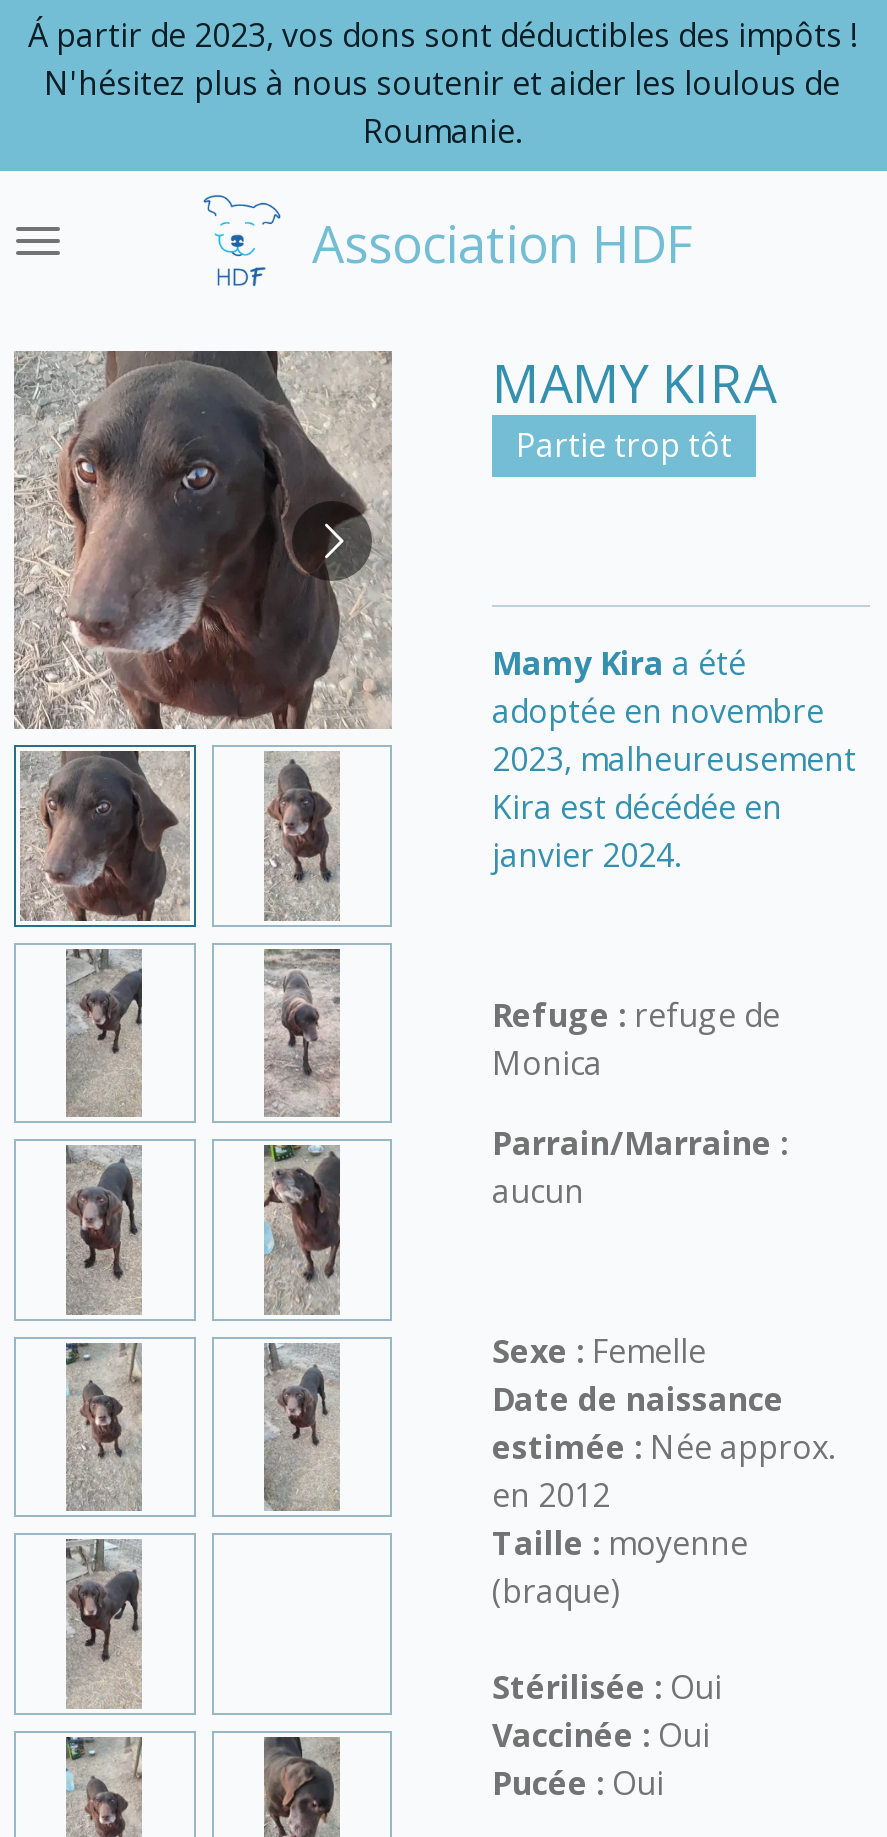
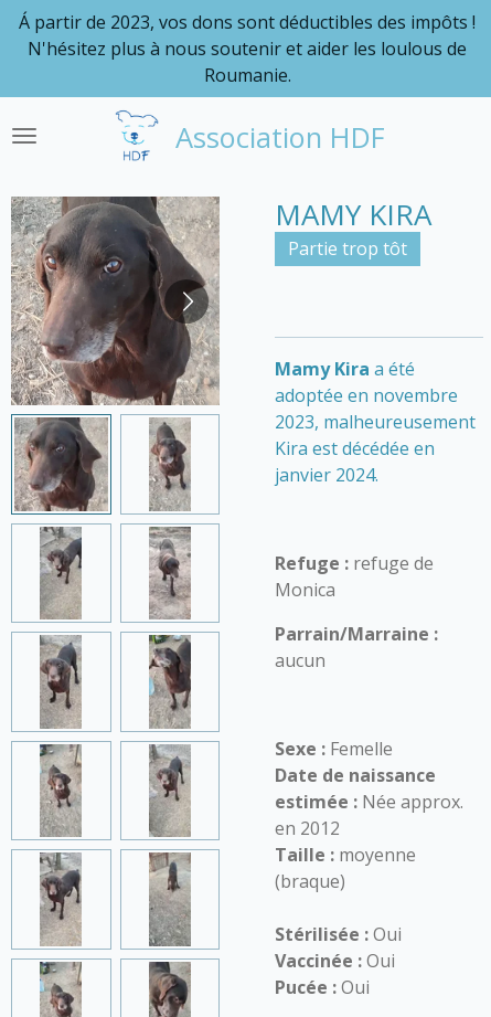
+ [image]
